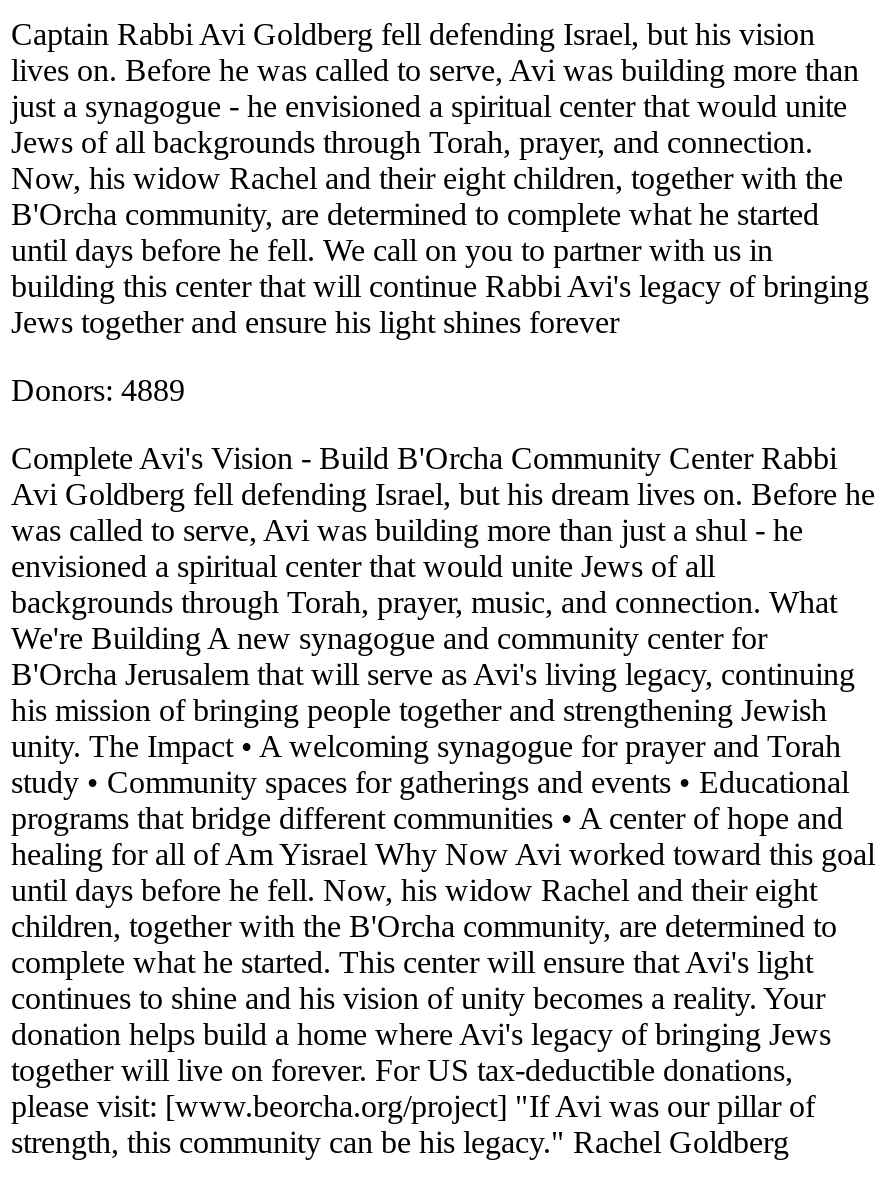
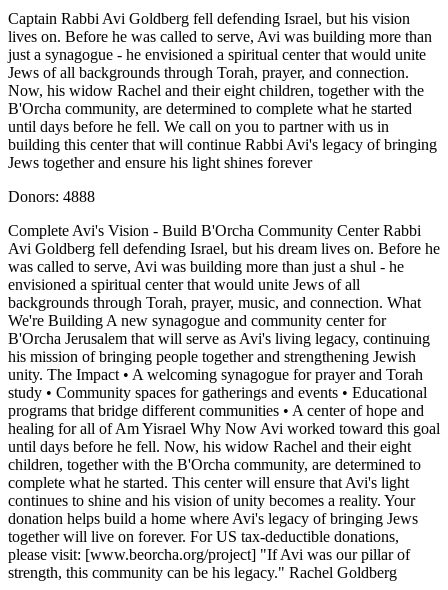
- Donors: 4889
+ Donors: 4888
